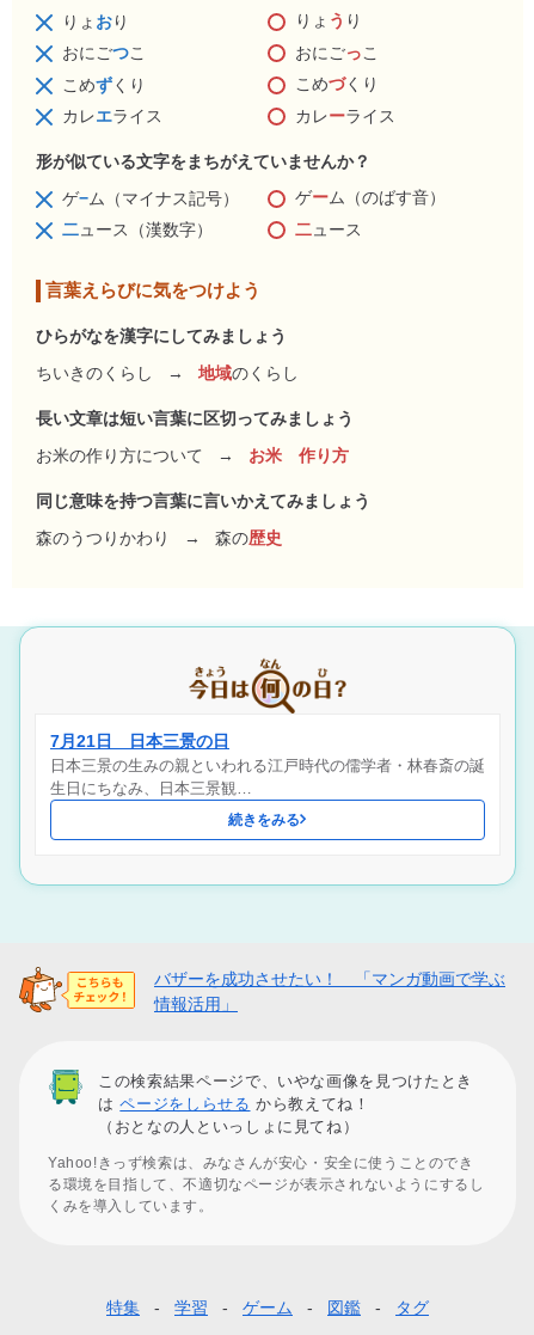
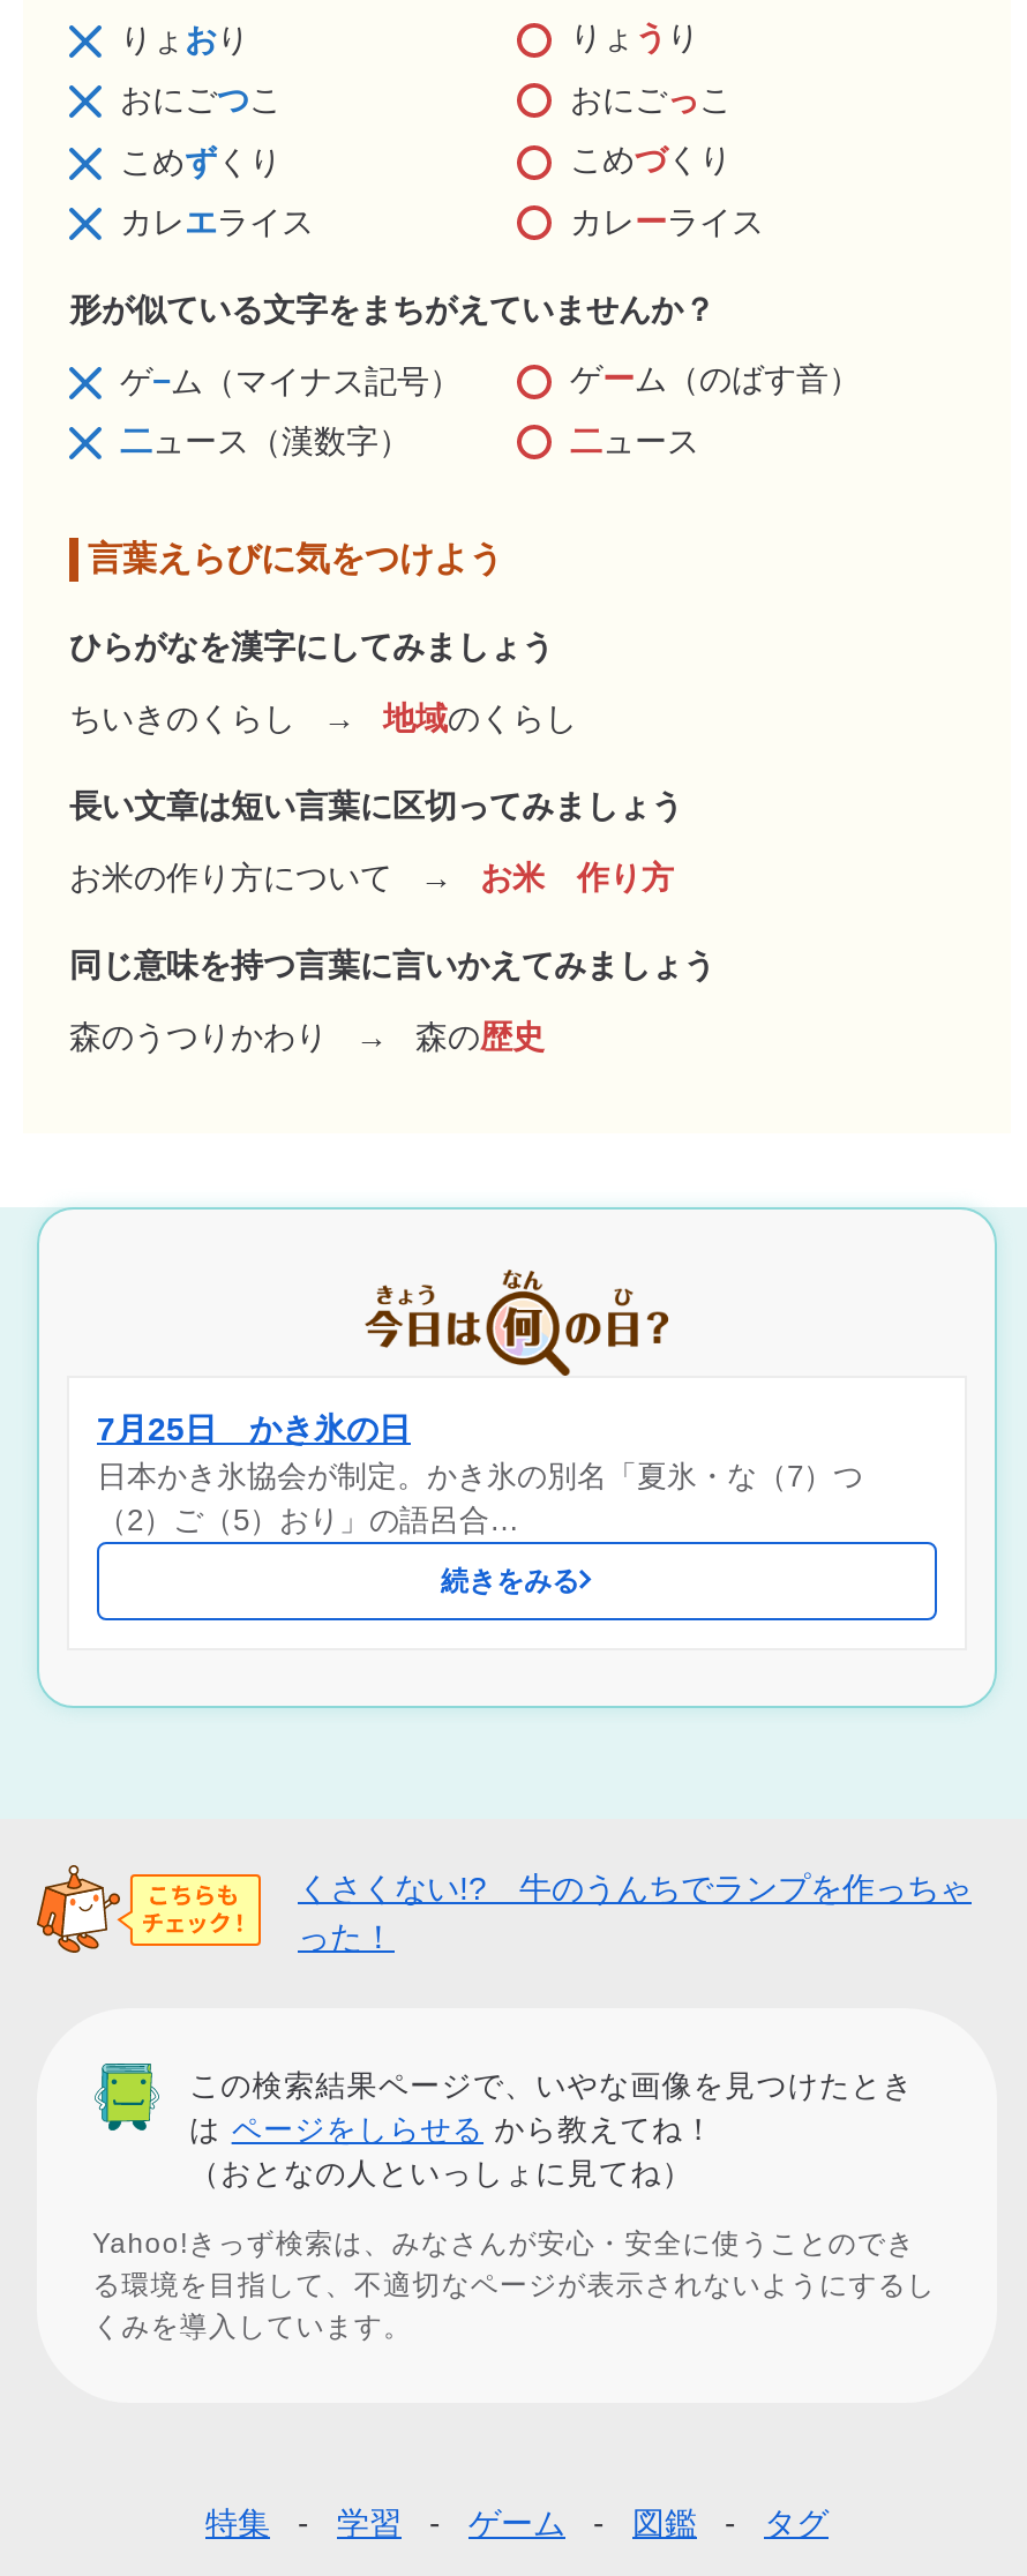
- 7月21日 日本三景の日
- 日本三景の生みの親といわれる江戸時代の儒学者・林春斎の誕
- 生日にちなみ、日本三景観…
+ 7月25日 かき氷の日
+ 日本かき氷協会が制定。かき氷の別名「夏氷・な（7）つ
+ （2）ご（5）おり」の語呂合…

- バザーを成功させたい！ 「マンガ動画で学ぶ
- 情報活用」
+ くさくない!? 牛のうんちでランプを作っちゃ
+ った！
